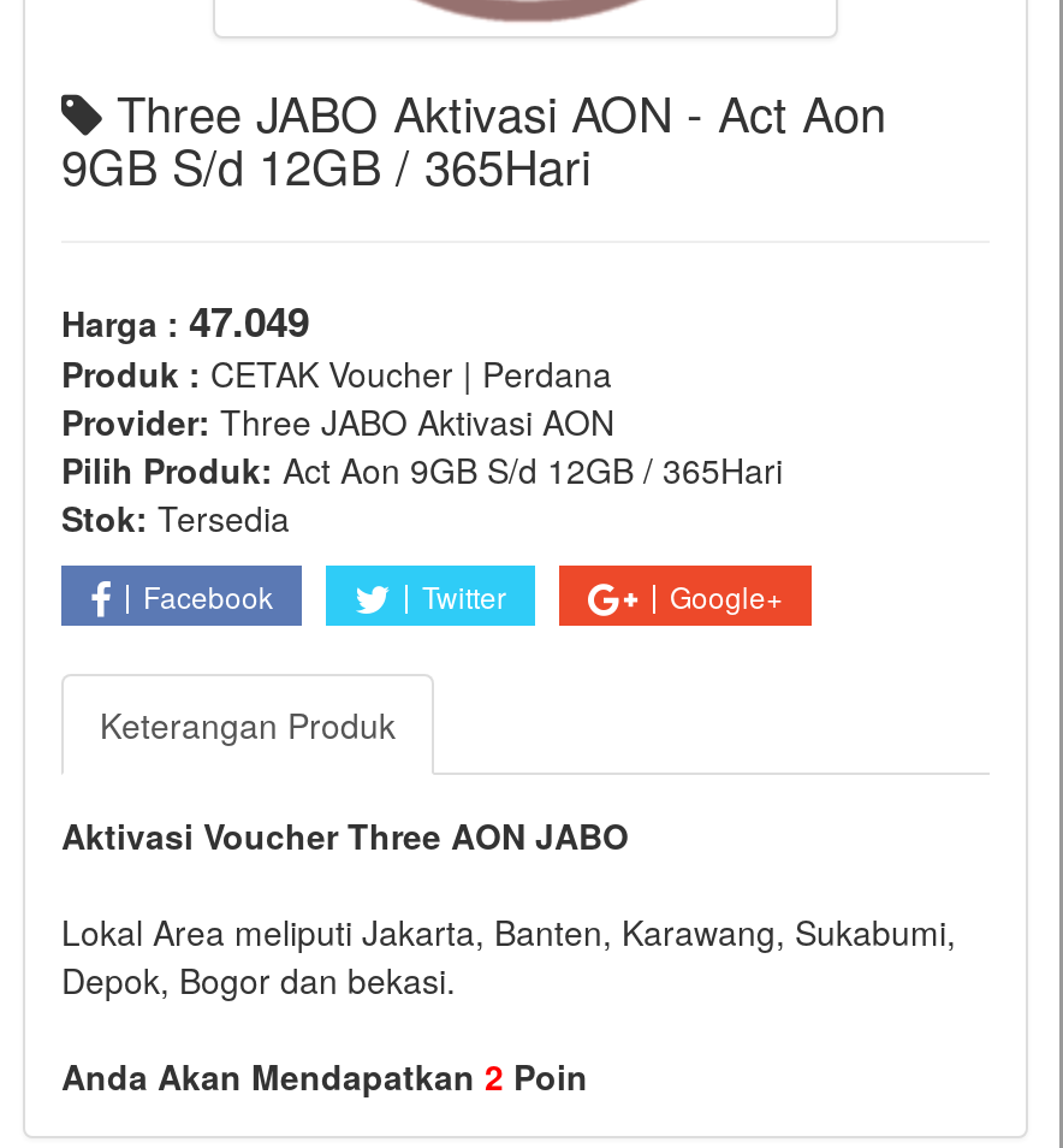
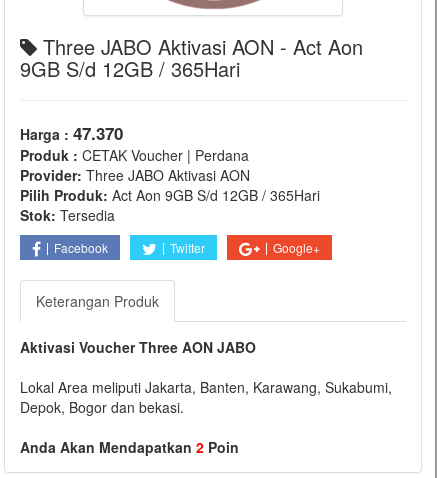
- Harga : 47.049
+ Harga : 47.370
